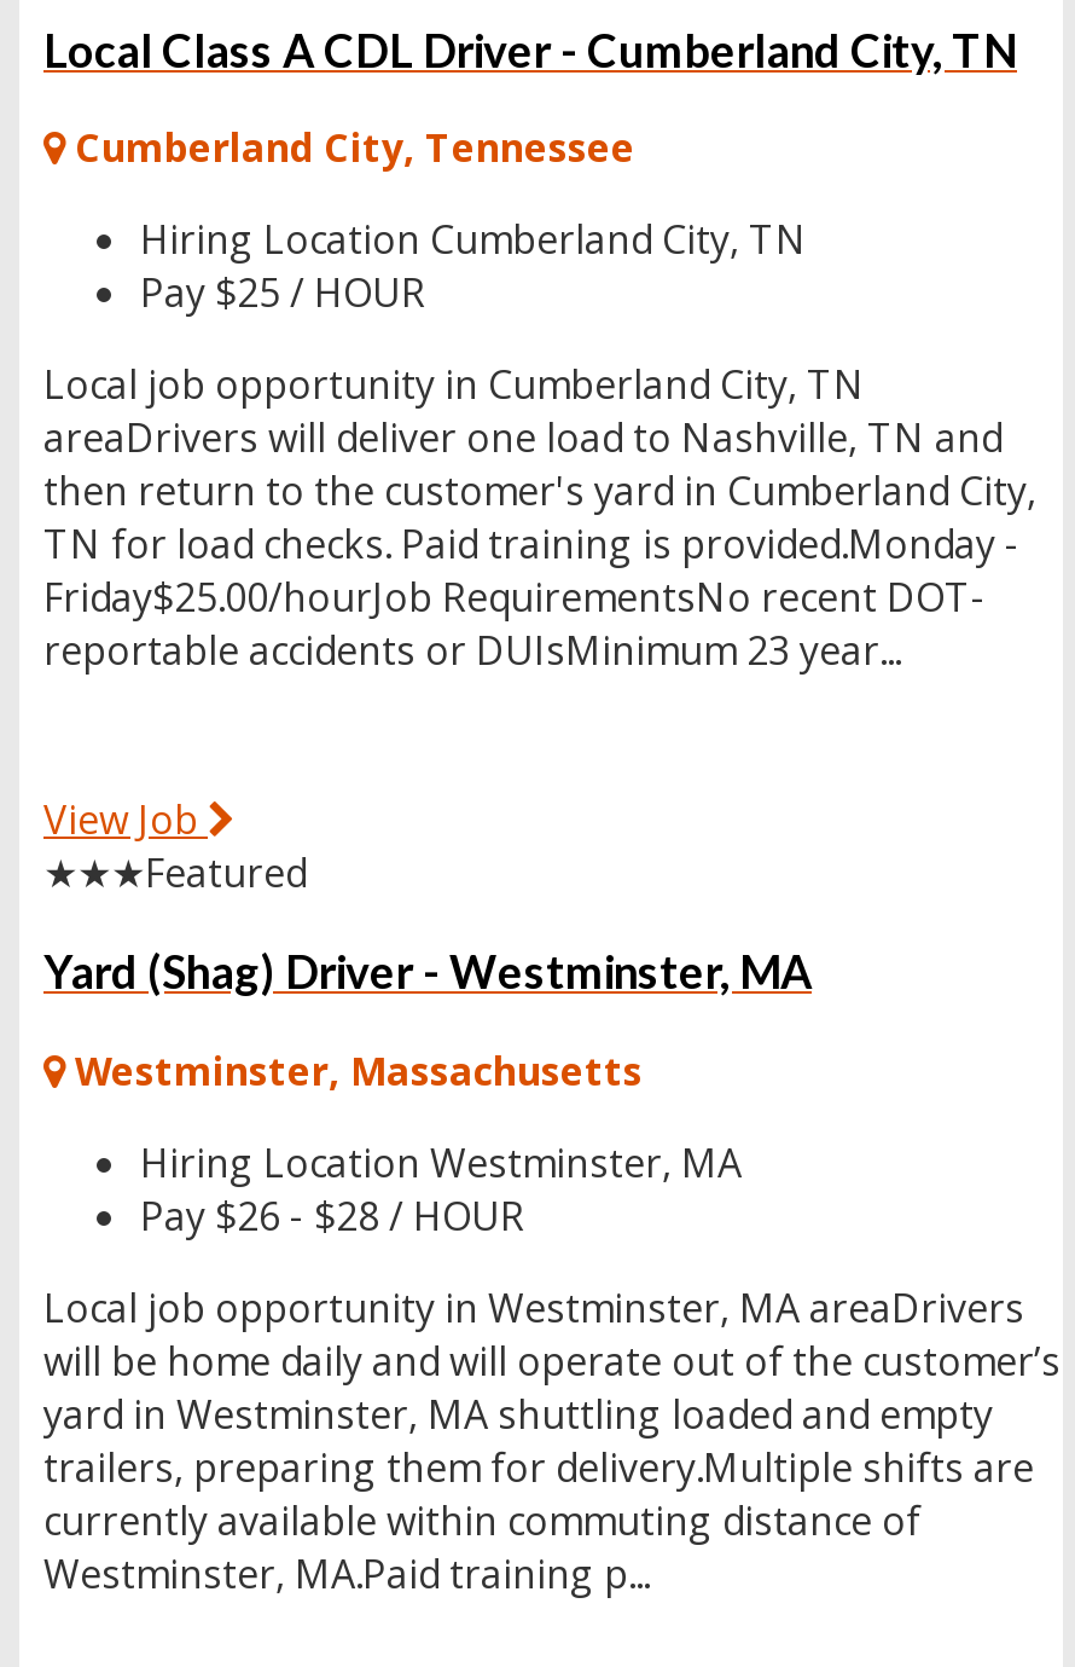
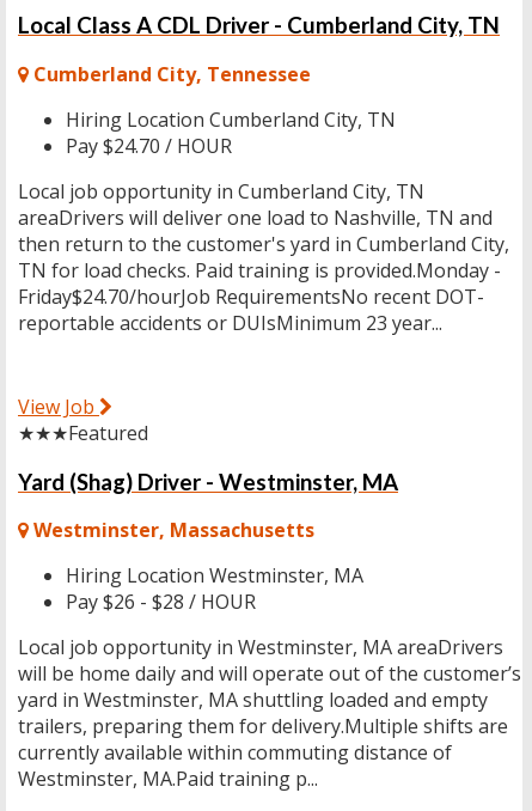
- Pay $25 / HOUR
+ Pay $24.70 / HOUR

- Friday$25.00/hourJob RequirementsNo recent DOT-
+ Friday$24.70/hourJob RequirementsNo recent DOT-
